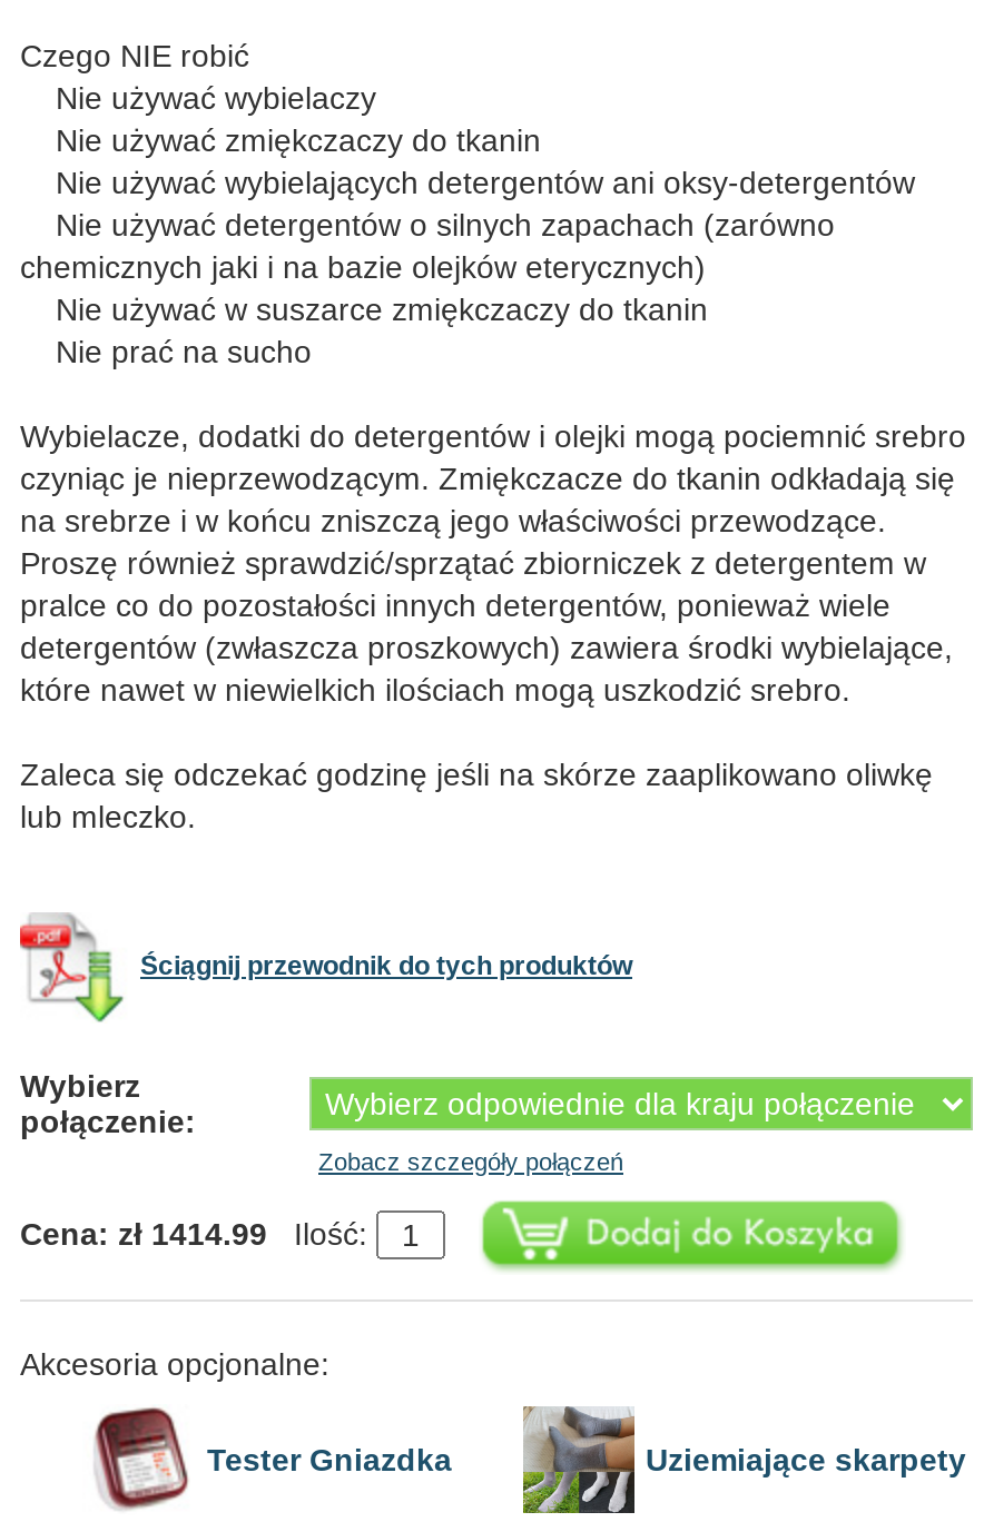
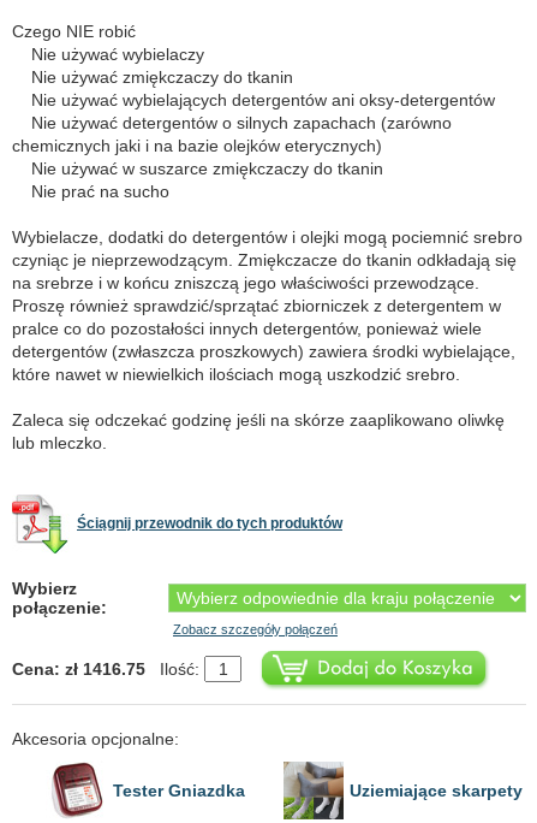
- Cena: zł 1414.99 Ilość:
+ Cena: zł 1416.75 Ilość:
